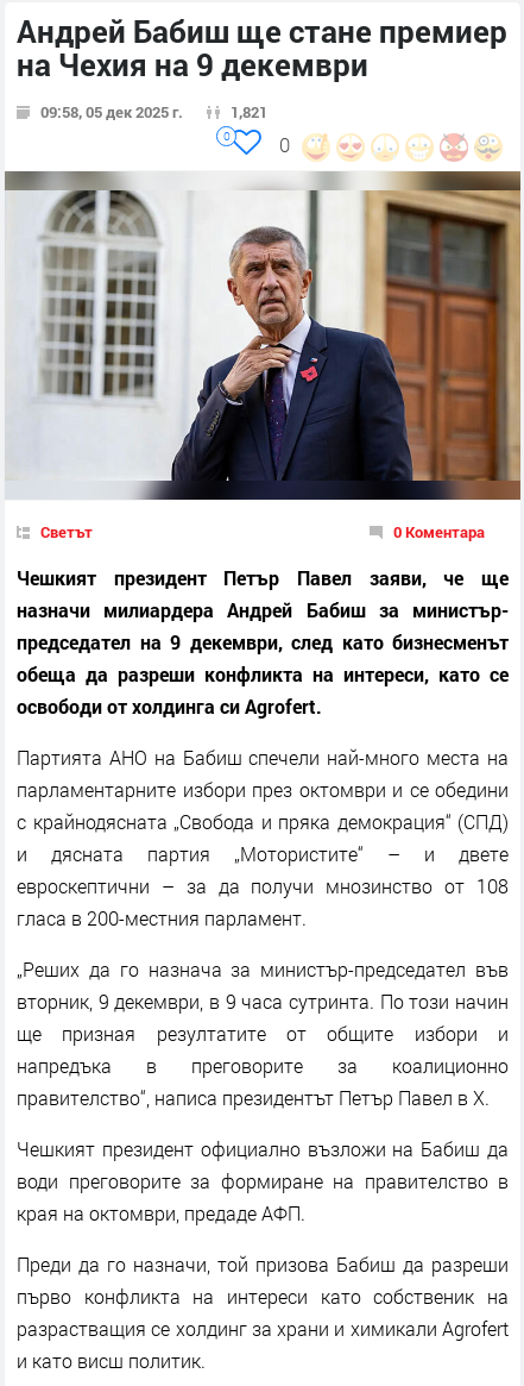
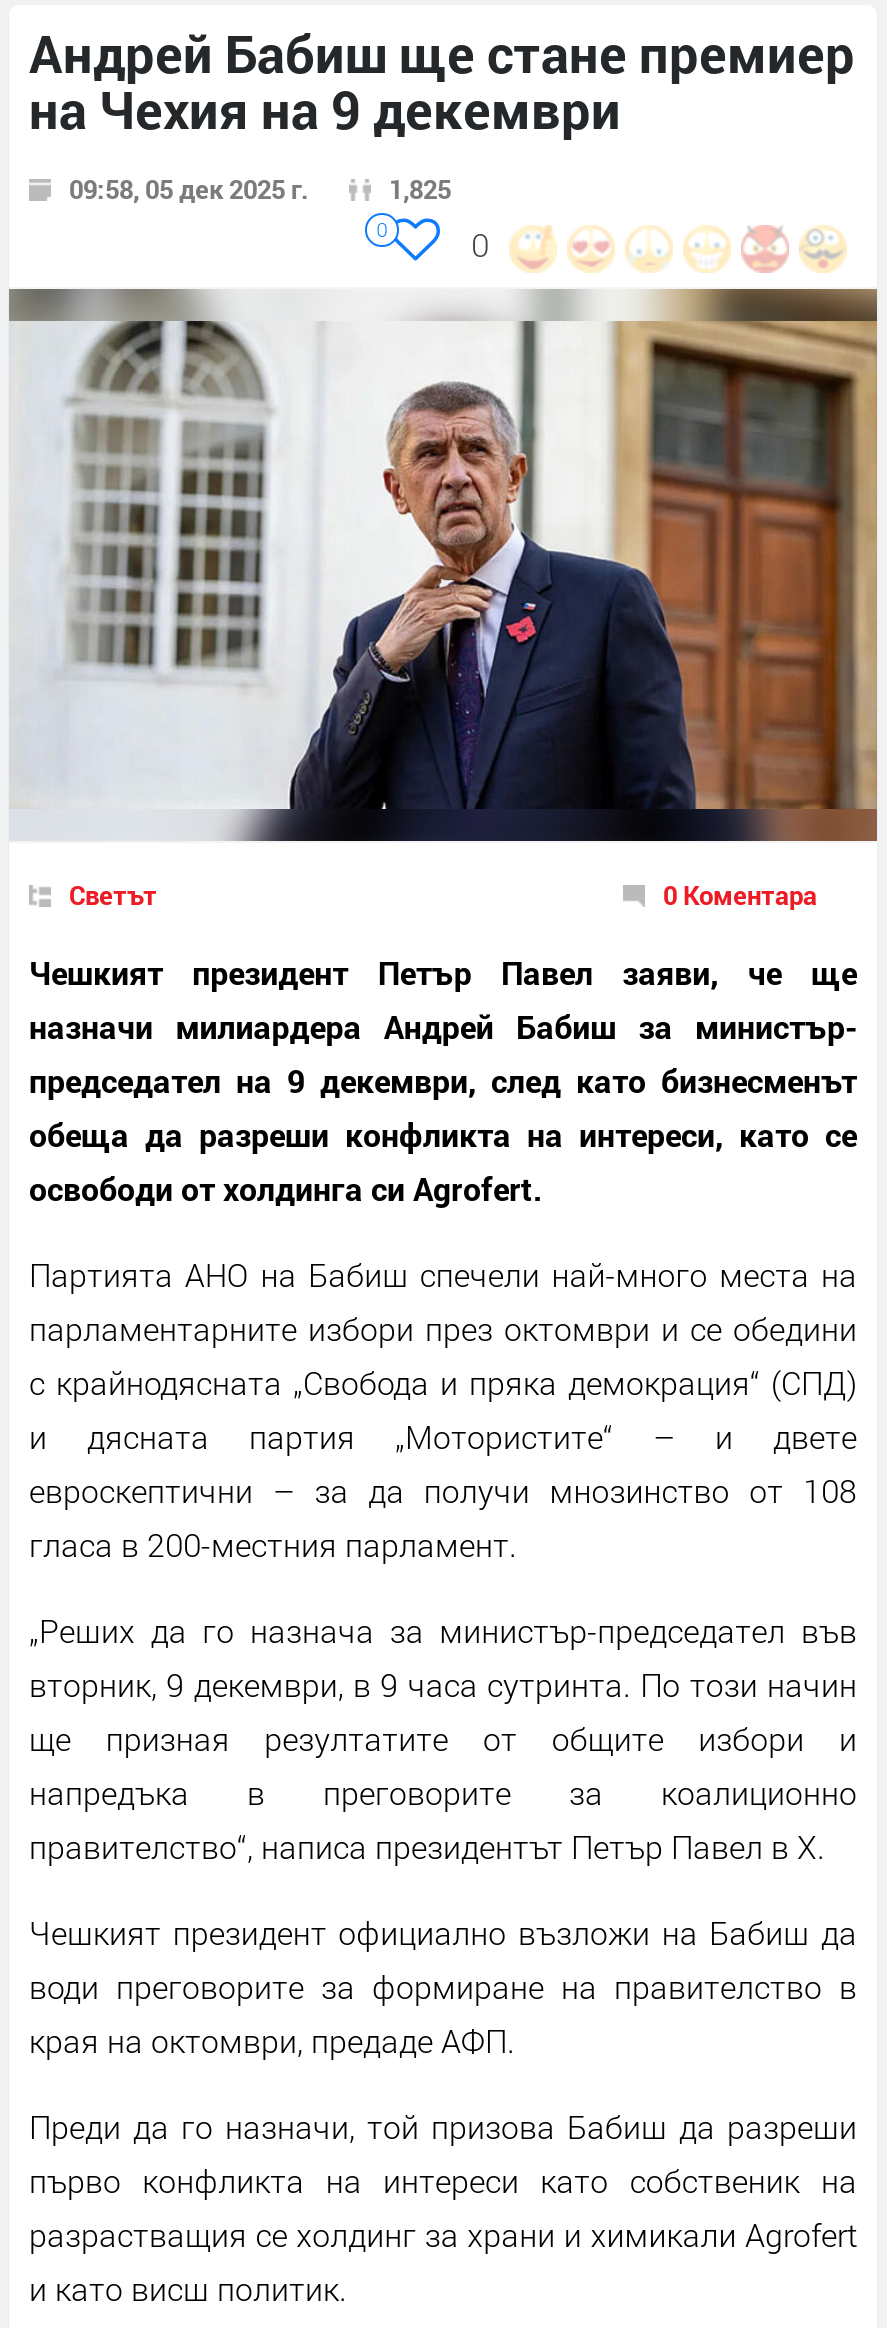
- 1,821
+ 1,825
